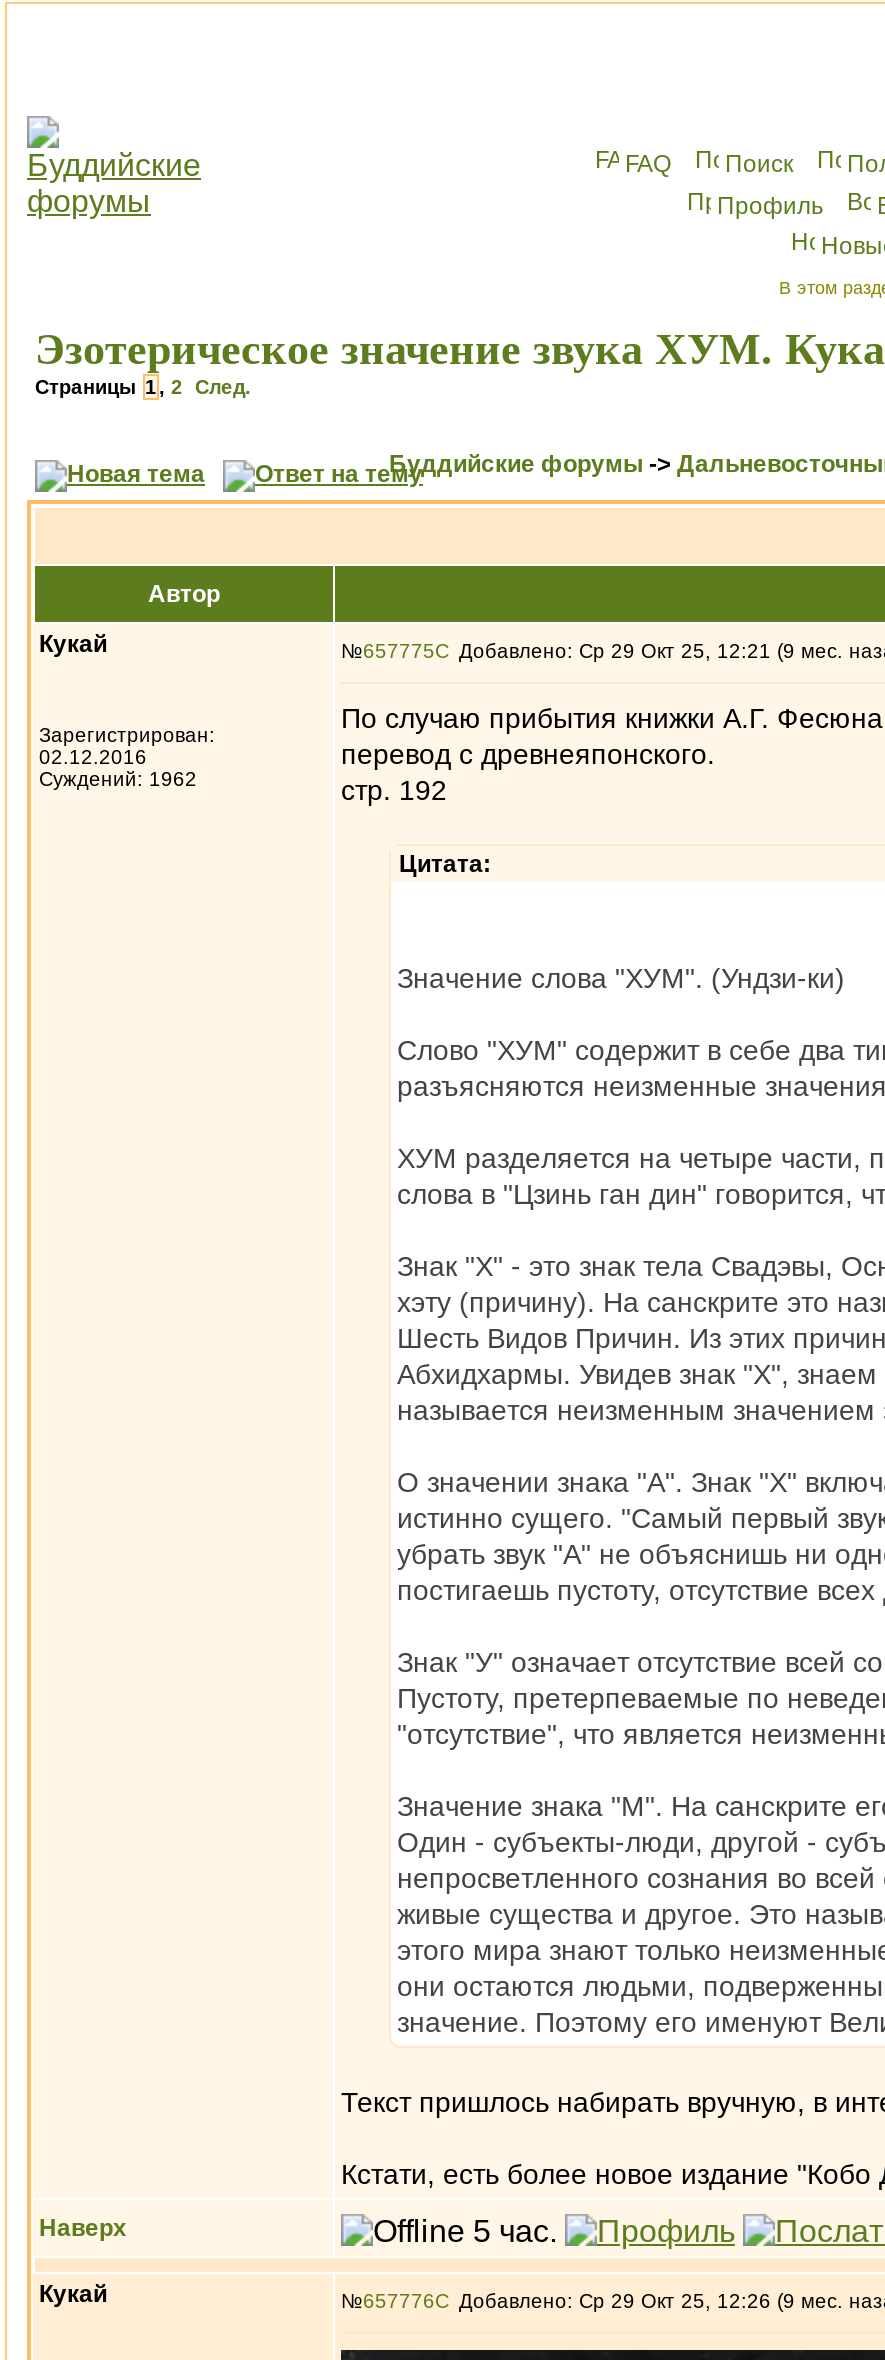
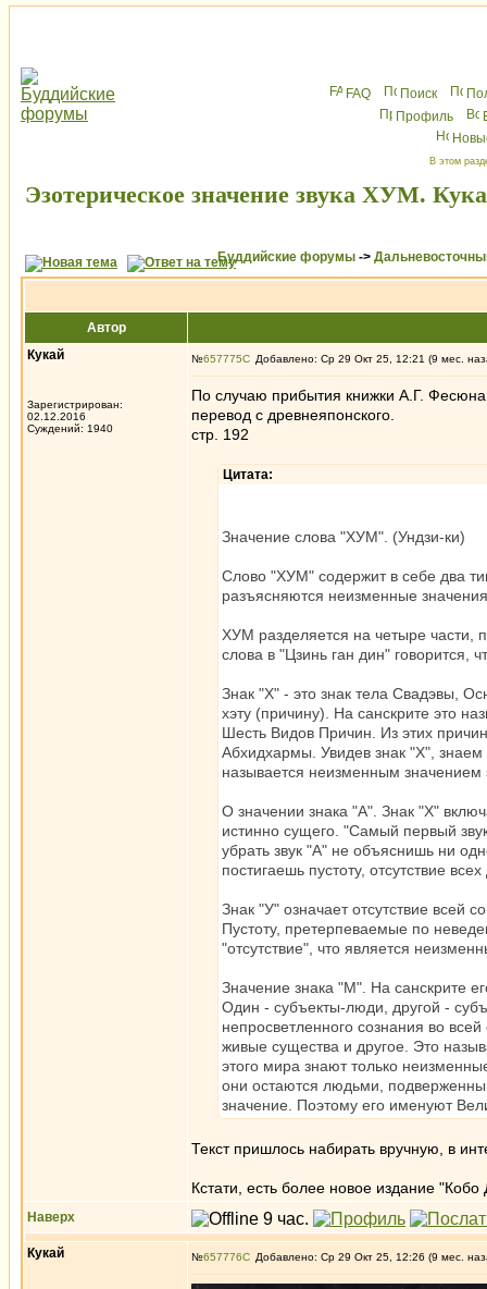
- Страницы 1, 2 След.

- Суждений: 1962
+ Суждений: 1940
